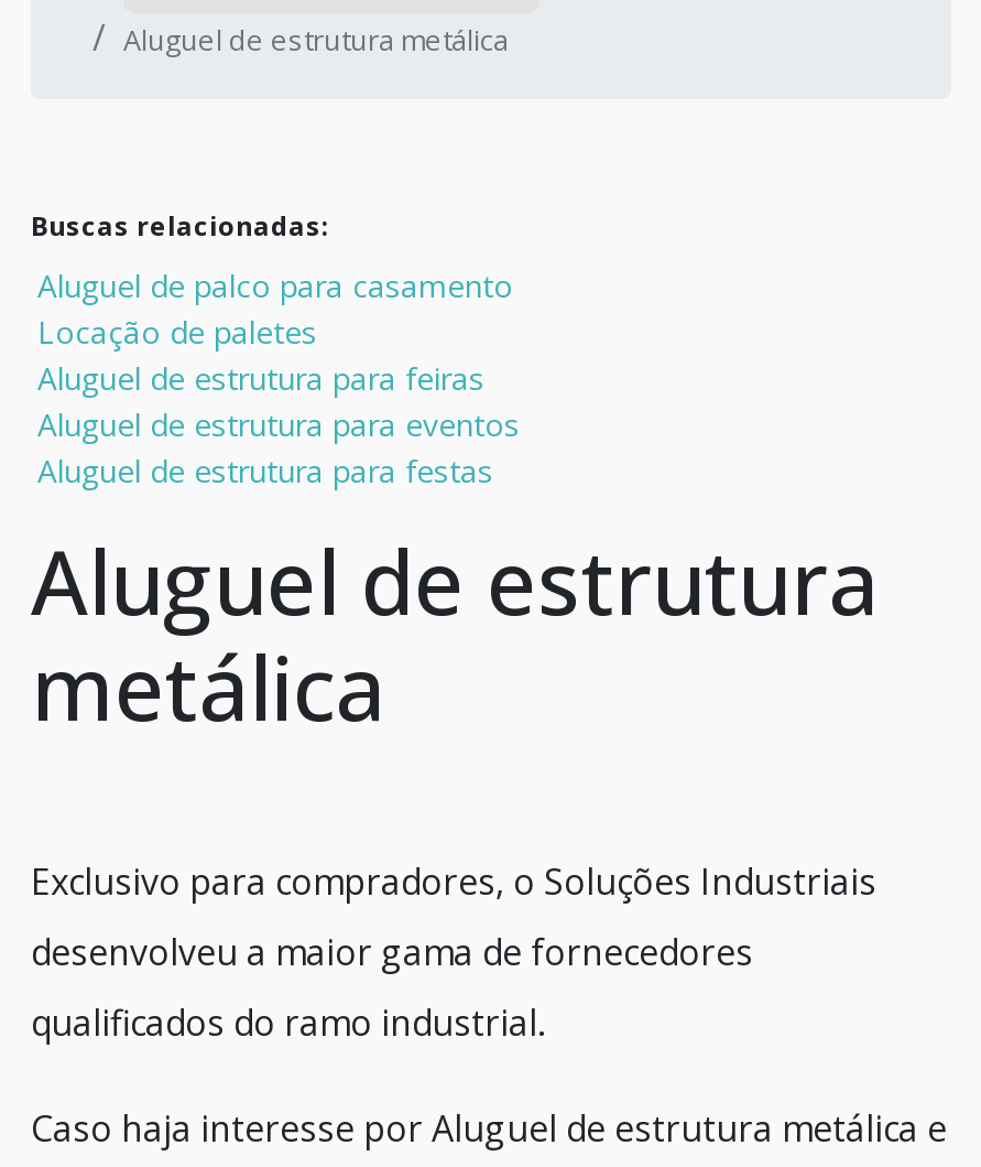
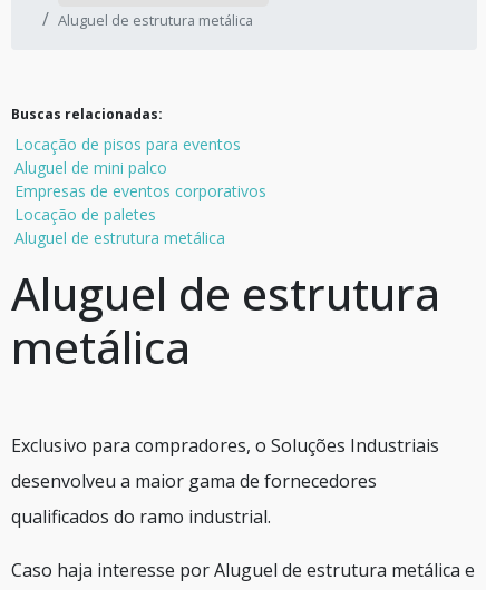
- Aluguel de palco para casamento
+ Locação de pisos para eventos
+ Aluguel de mini palco
+ Empresas de eventos corporativos

moved down: Locação de paletes

- Aluguel de estrutura para feiras
- Aluguel de estrutura para eventos
- Aluguel de estrutura para festas
+ Aluguel de estrutura metálica
